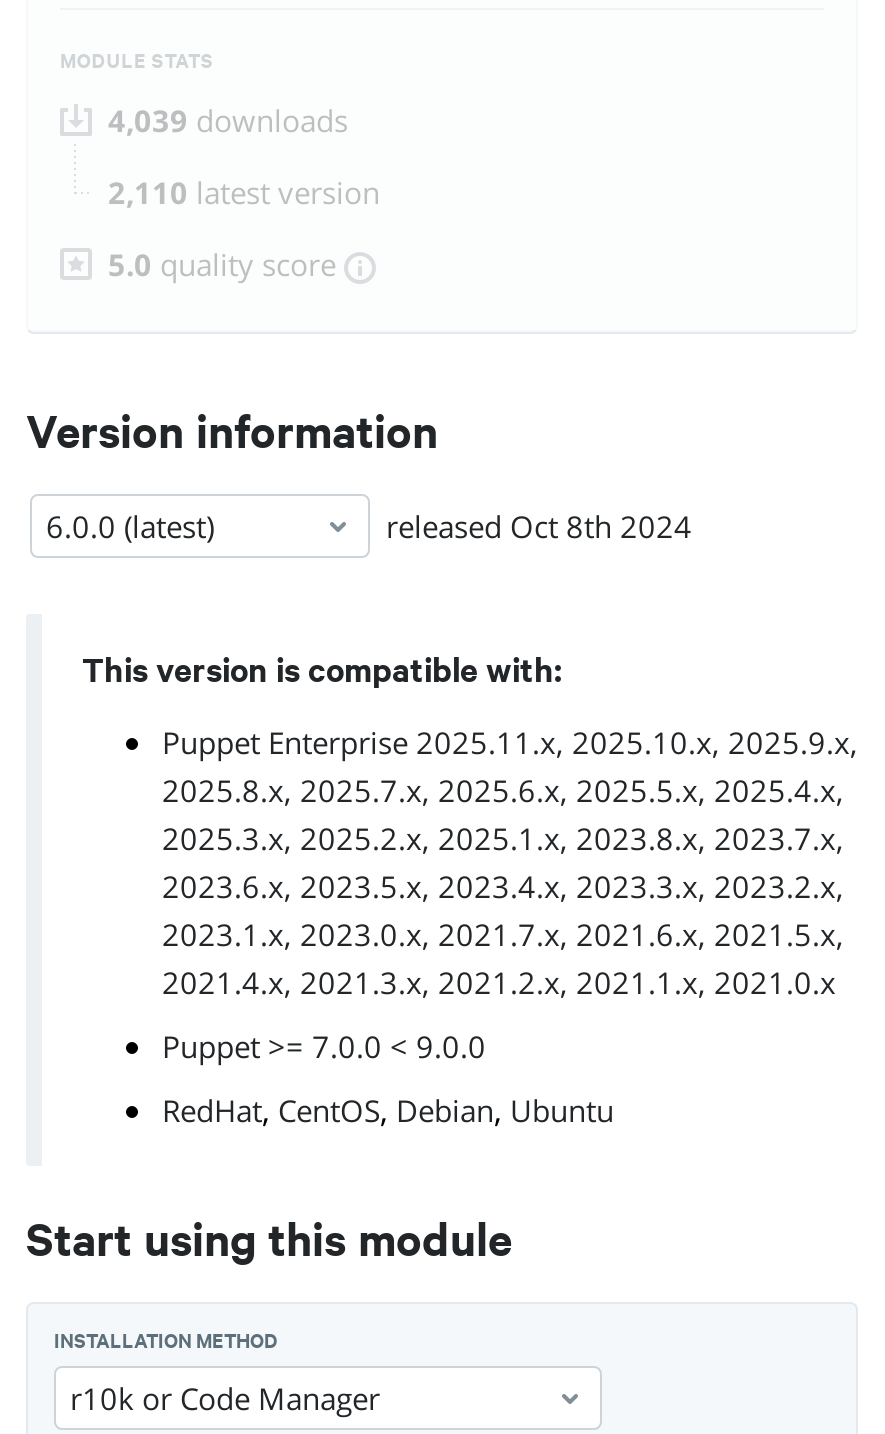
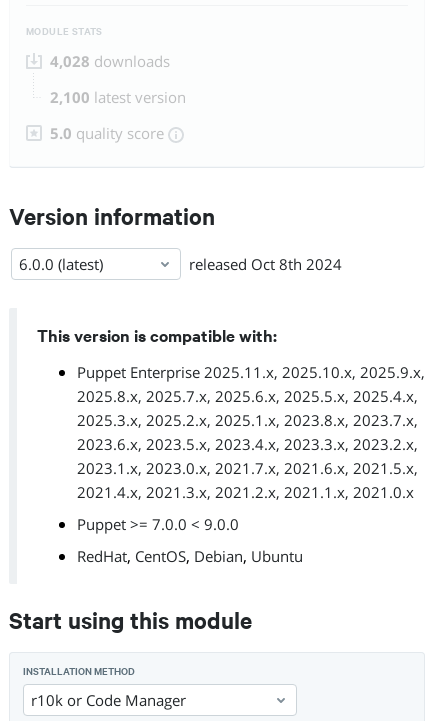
- 4,039 downloads
+ 4,028 downloads

- 2,110 latest version
+ 2,100 latest version
